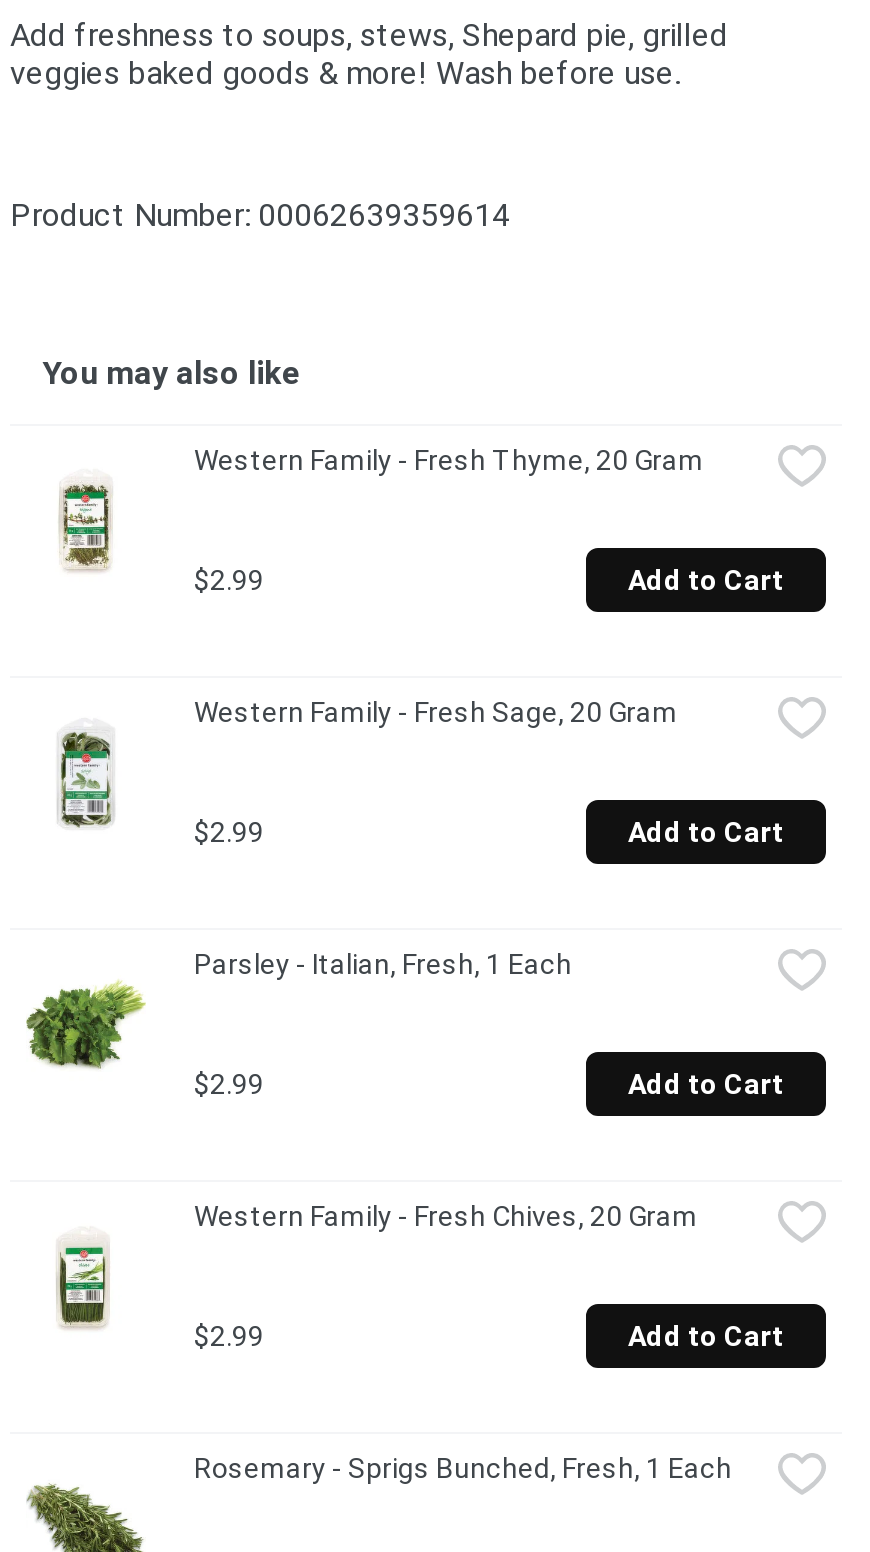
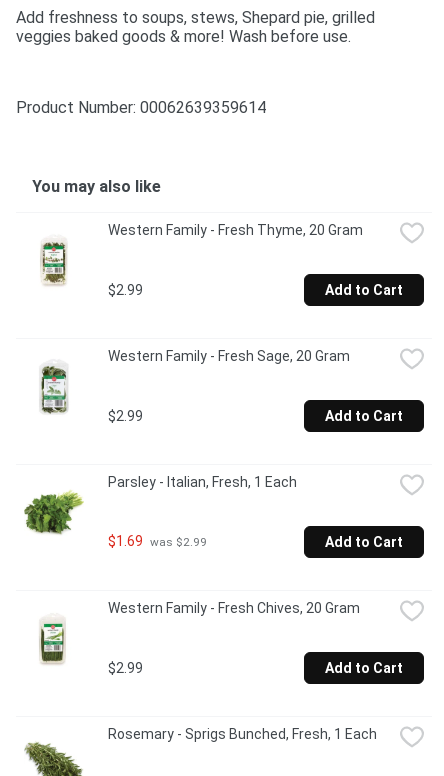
- $2.99
+ $1.69 was $2.99
